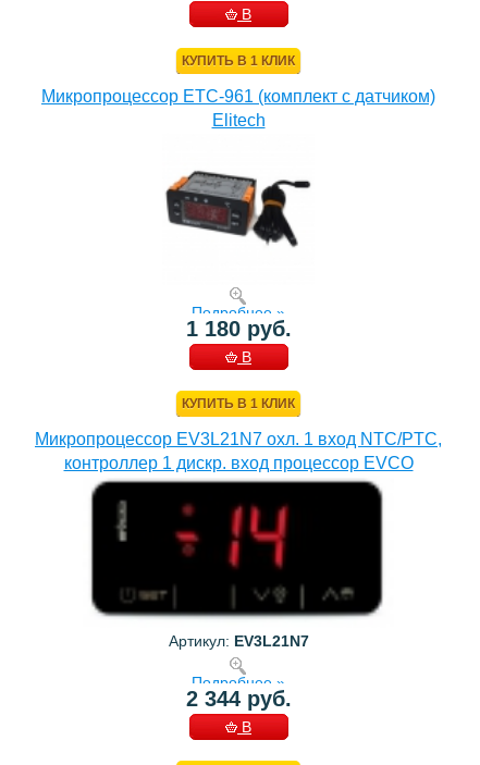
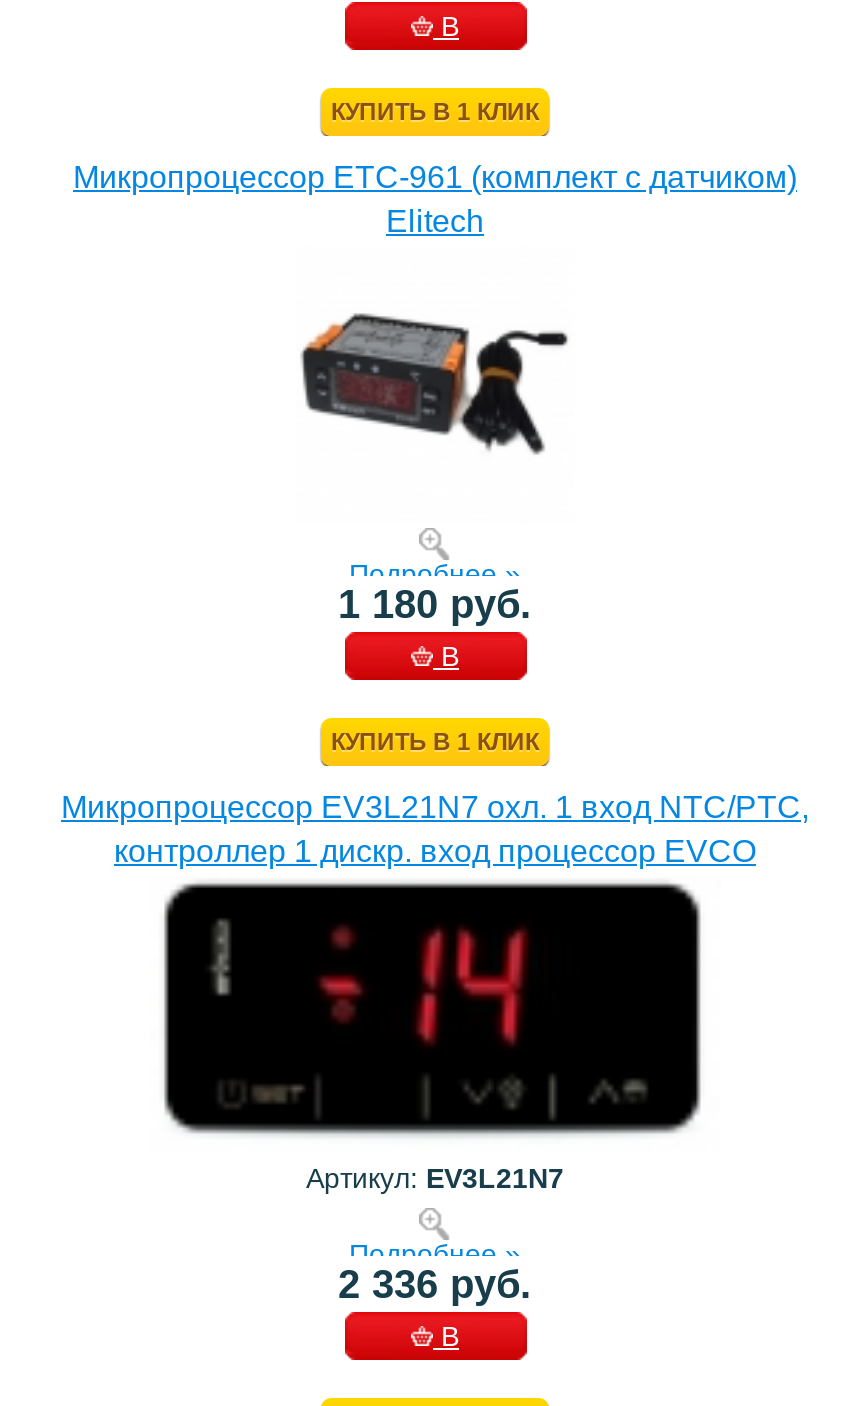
- 2 344 руб.
+ 2 336 руб.
